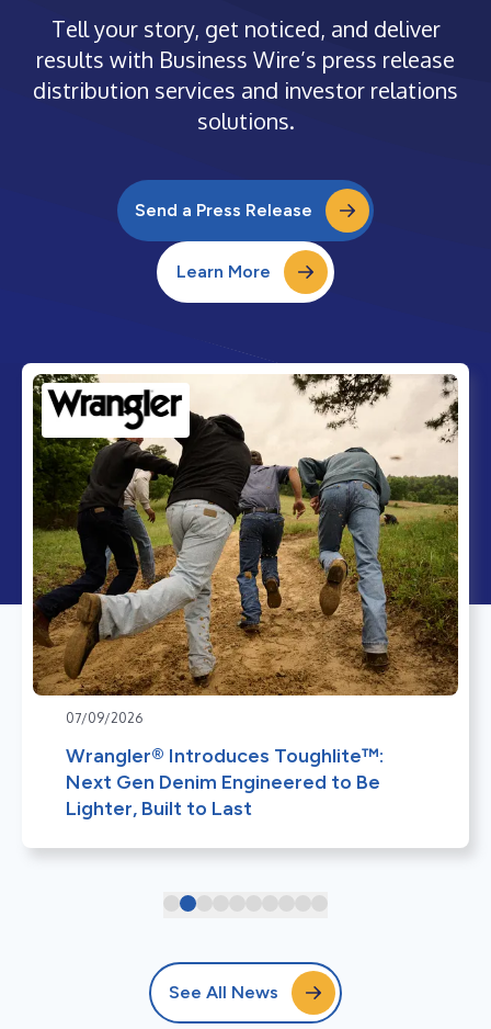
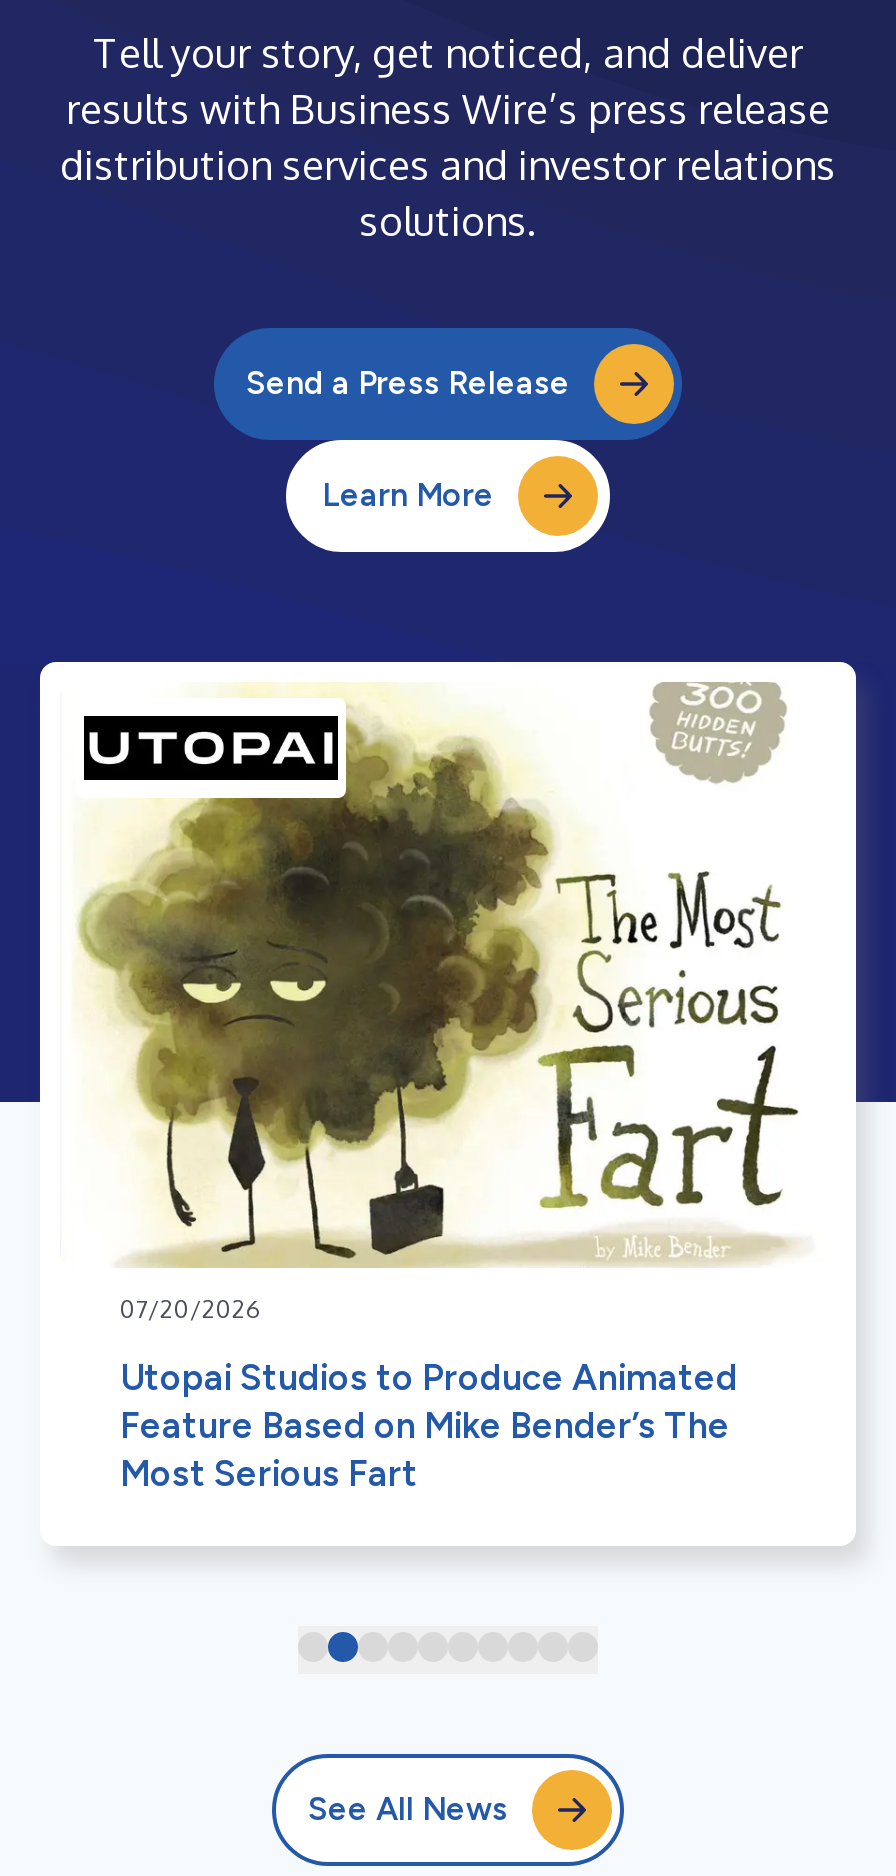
- [image]
- 07/09/2026
+ [image]
+ 07/20/2026

- Wrangler® Introduces Toughlite™:
- Next Gen Denim Engineered to Be
- Lighter, Built to Last
+ Utopai Studios to Produce Animated
+ Feature Based on Mike Bender’s The
+ Most Serious Fart
